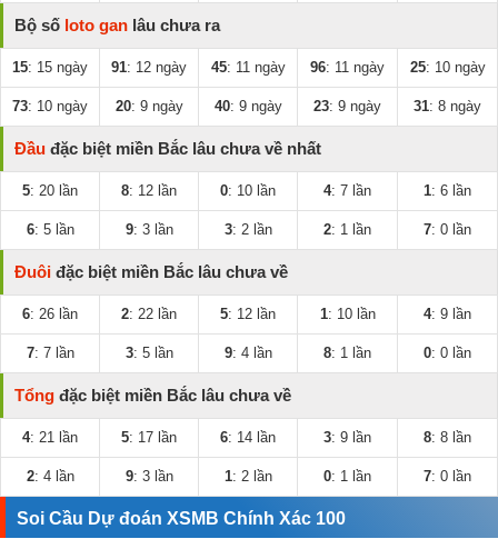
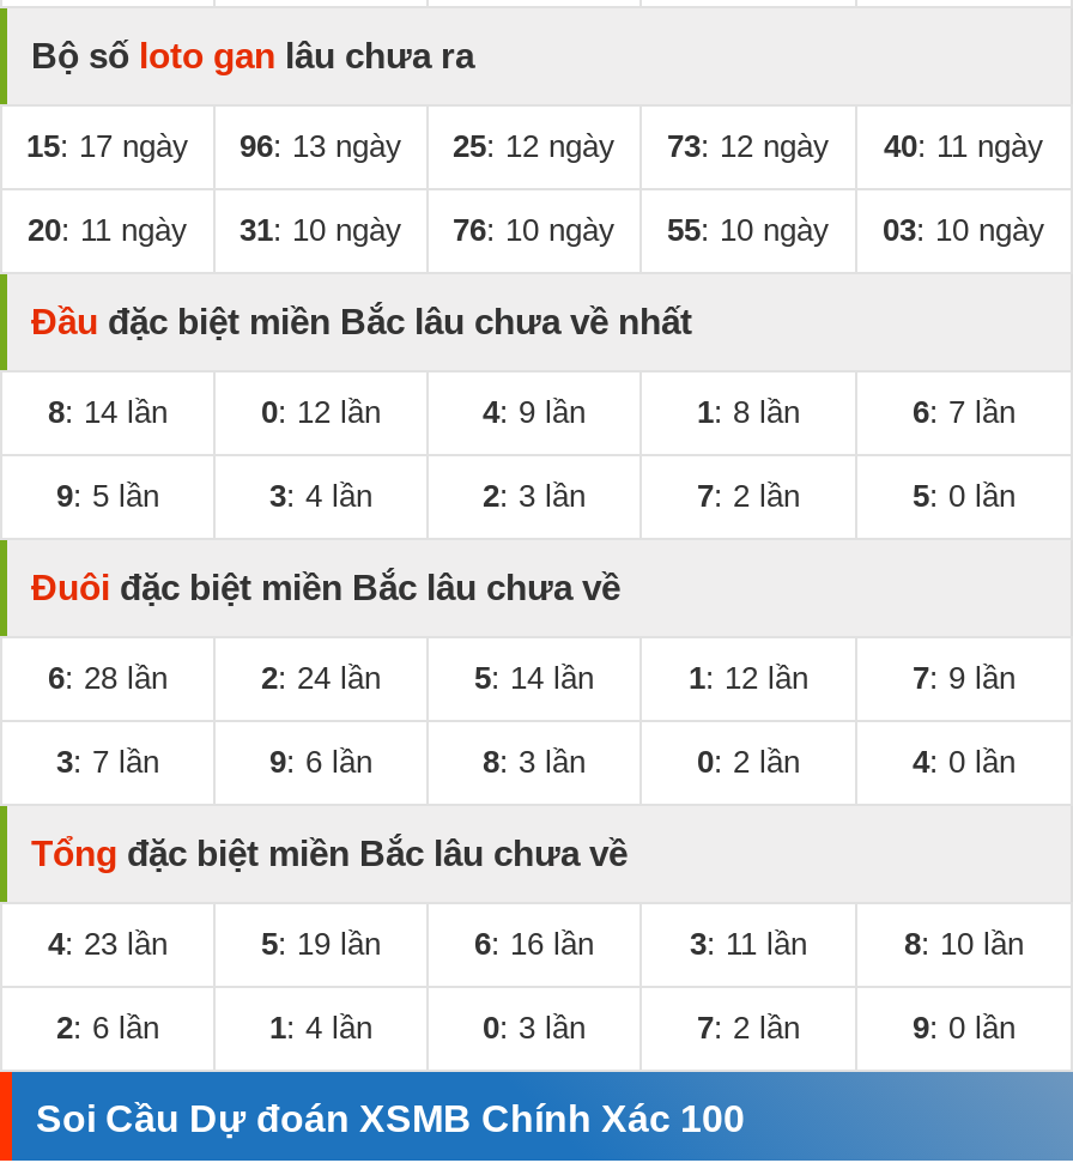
- 15: 15 ngày
+ 15: 17 ngày

- 91: 12 ngày
+ 96: 13 ngày

- 45: 11 ngày
+ 25: 12 ngày

- 96: 11 ngày
+ 73: 12 ngày

- 25: 10 ngày
+ 40: 11 ngày

- 73: 10 ngày
+ 20: 11 ngày

- 20: 9 ngày
+ 31: 10 ngày

- 40: 9 ngày
+ 76: 10 ngày

- 23: 9 ngày
+ 55: 10 ngày

- 31: 8 ngày
+ 03: 10 ngày

- 5: 20 lần
+ 8: 14 lần

- 8: 12 lần
+ 0: 12 lần

- 0: 10 lần
+ 4: 9 lần

- 4: 7 lần
+ 1: 8 lần

- 1: 6 lần
+ 6: 7 lần

- 6: 5 lần
+ 9: 5 lần

- 9: 3 lần
+ 3: 4 lần

- 3: 2 lần
+ 2: 3 lần

- 2: 1 lần
+ 7: 2 lần

- 7: 0 lần
+ 5: 0 lần

- 6: 26 lần
+ 6: 28 lần

- 2: 22 lần
+ 2: 24 lần

- 5: 12 lần
+ 5: 14 lần

- 1: 10 lần
+ 1: 12 lần

- 4: 9 lần
+ 7: 9 lần

- 7: 7 lần
+ 3: 7 lần

- 3: 5 lần
+ 9: 6 lần

- 9: 4 lần
+ 8: 3 lần

- 8: 1 lần
+ 0: 2 lần

- 0: 0 lần
+ 4: 0 lần

- 4: 21 lần
+ 4: 23 lần

- 5: 17 lần
+ 5: 19 lần

- 6: 14 lần
+ 6: 16 lần

- 3: 9 lần
+ 3: 11 lần

- 8: 8 lần
+ 8: 10 lần

- 2: 4 lần
+ 2: 6 lần

- 9: 3 lần
+ 1: 4 lần

- 1: 2 lần
+ 0: 3 lần

- 0: 1 lần
+ 7: 2 lần

- 7: 0 lần
+ 9: 0 lần
